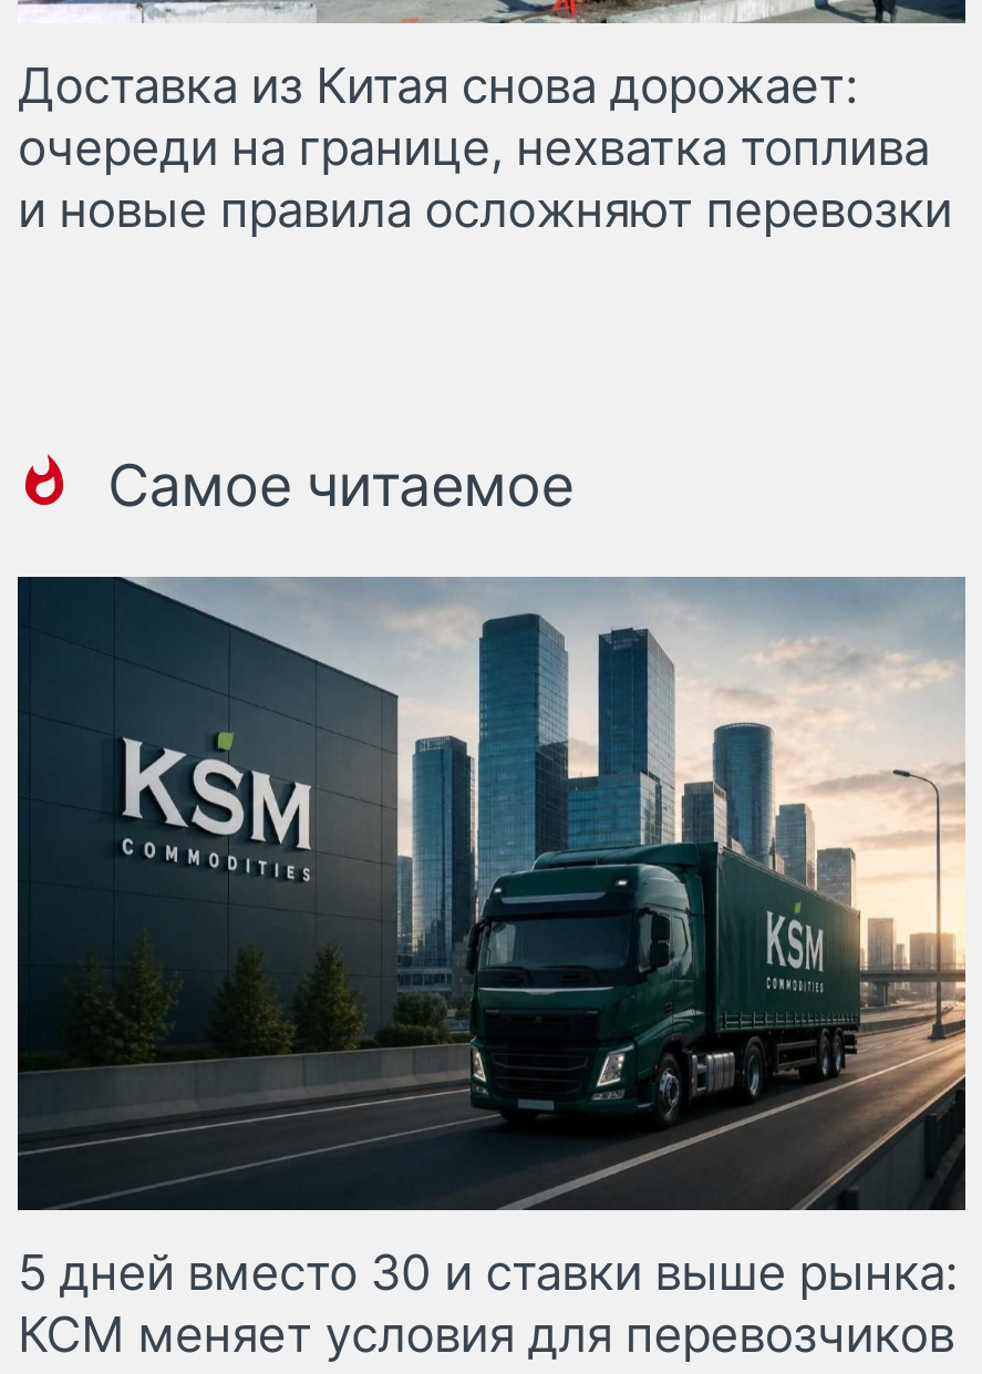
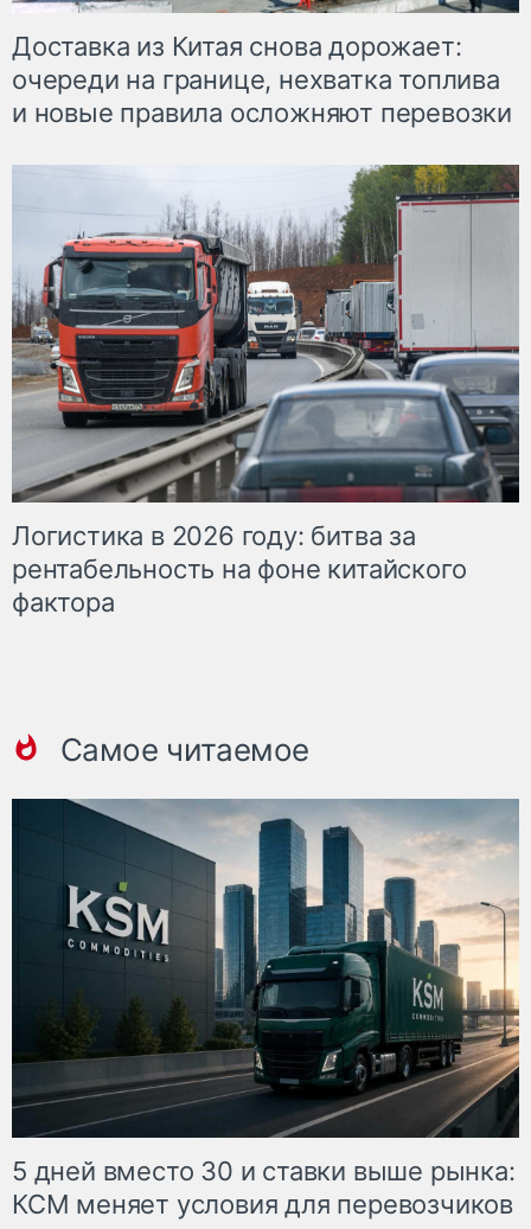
+ [image]
+ Логистика в 2026 году: битва за
+ рентабельность на фоне китайского
+ фактора
